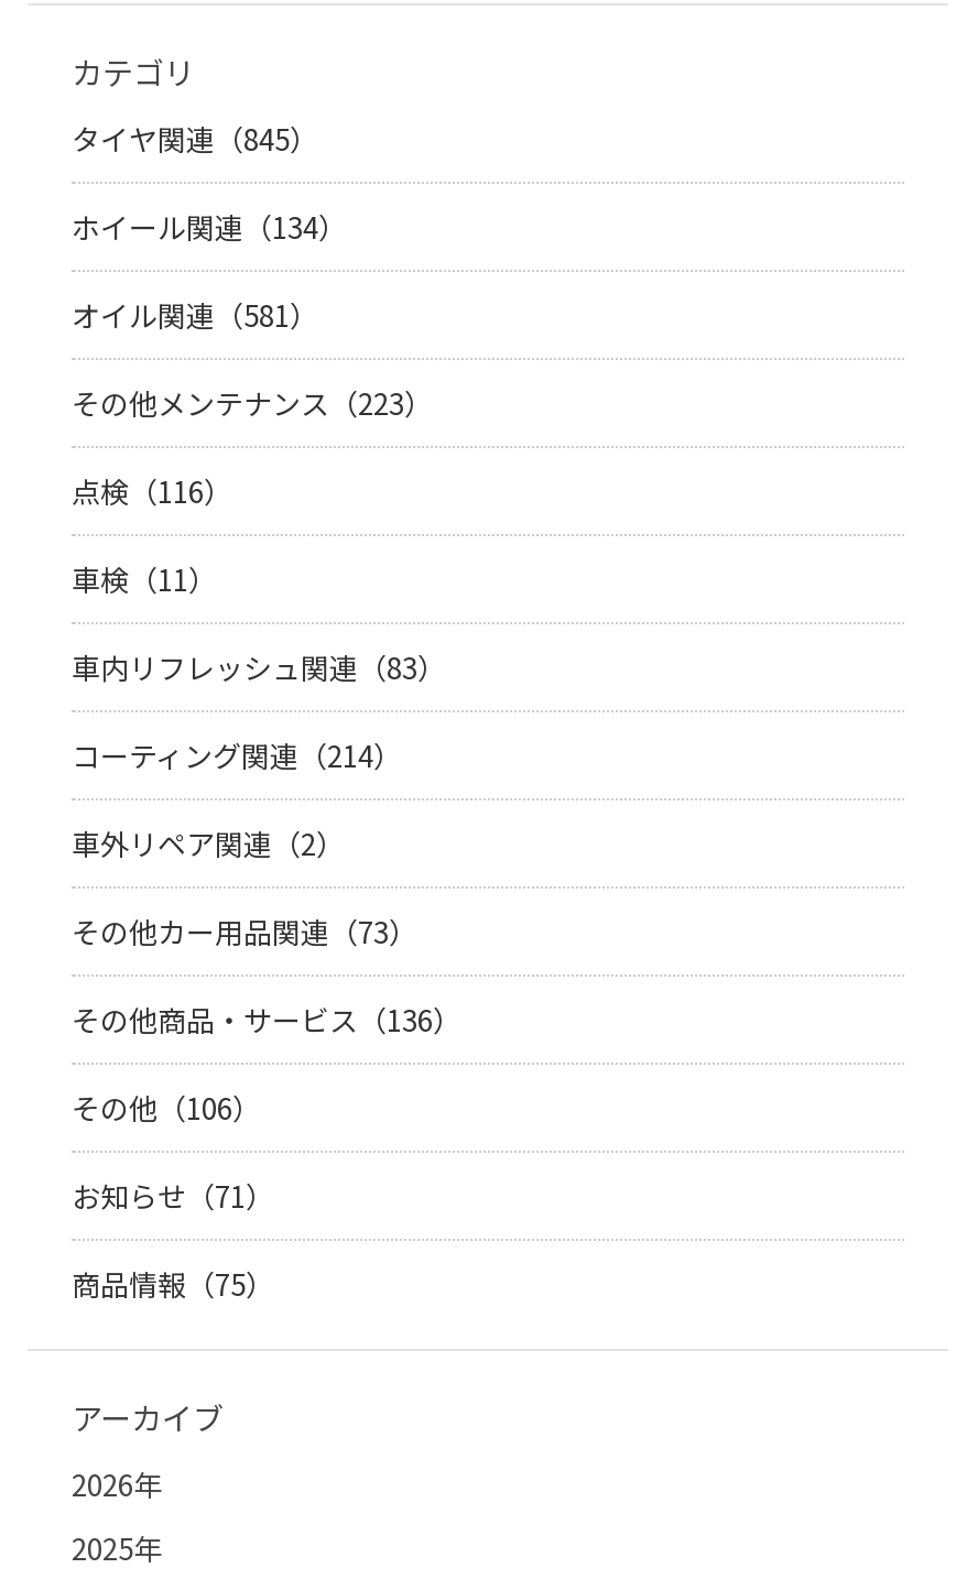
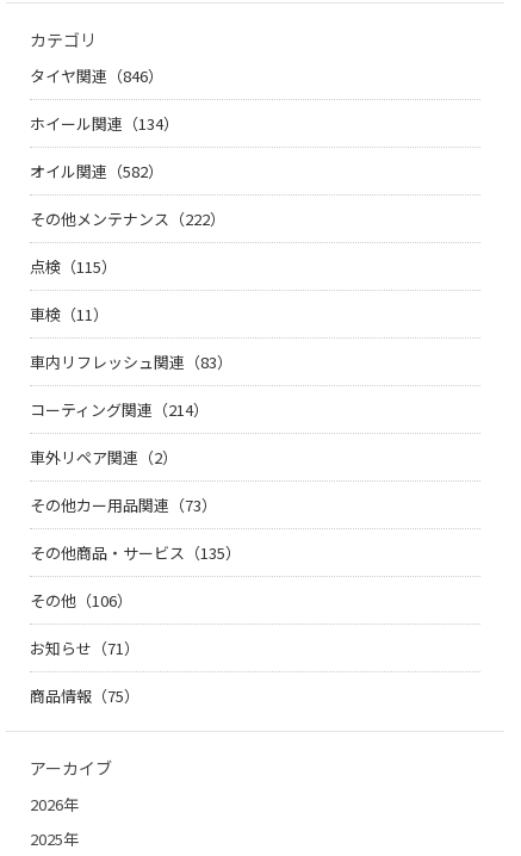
- タイヤ関連（845）
+ タイヤ関連（846）

- オイル関連（581）
+ オイル関連（582）

- その他メンテナンス（223）
+ その他メンテナンス（222）

- 点検（116）
+ 点検（115）

- その他商品・サービス（136）
+ その他商品・サービス（135）
